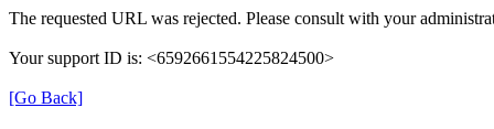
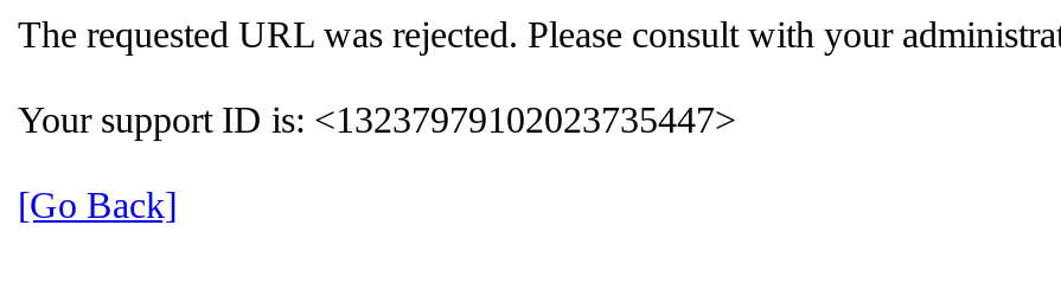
- Your support ID is: <6592661554225824500>
+ Your support ID is: <13237979102023735447>
